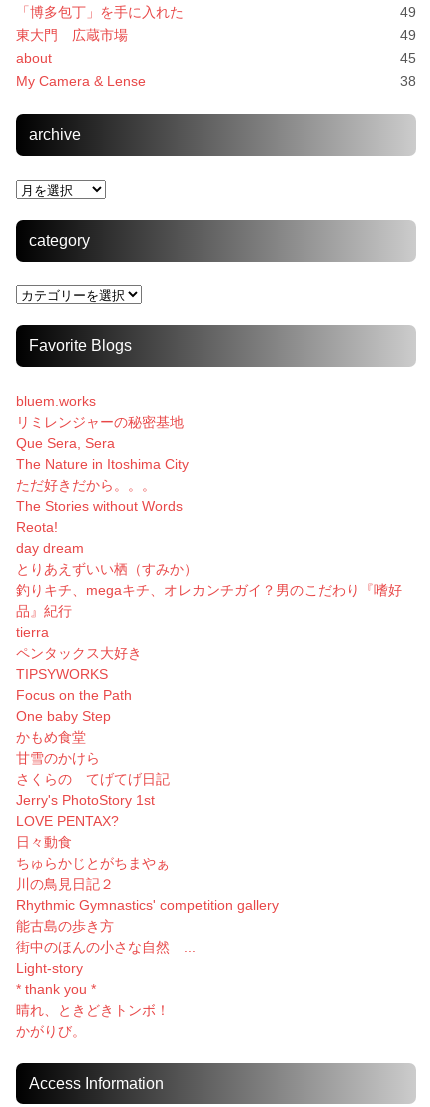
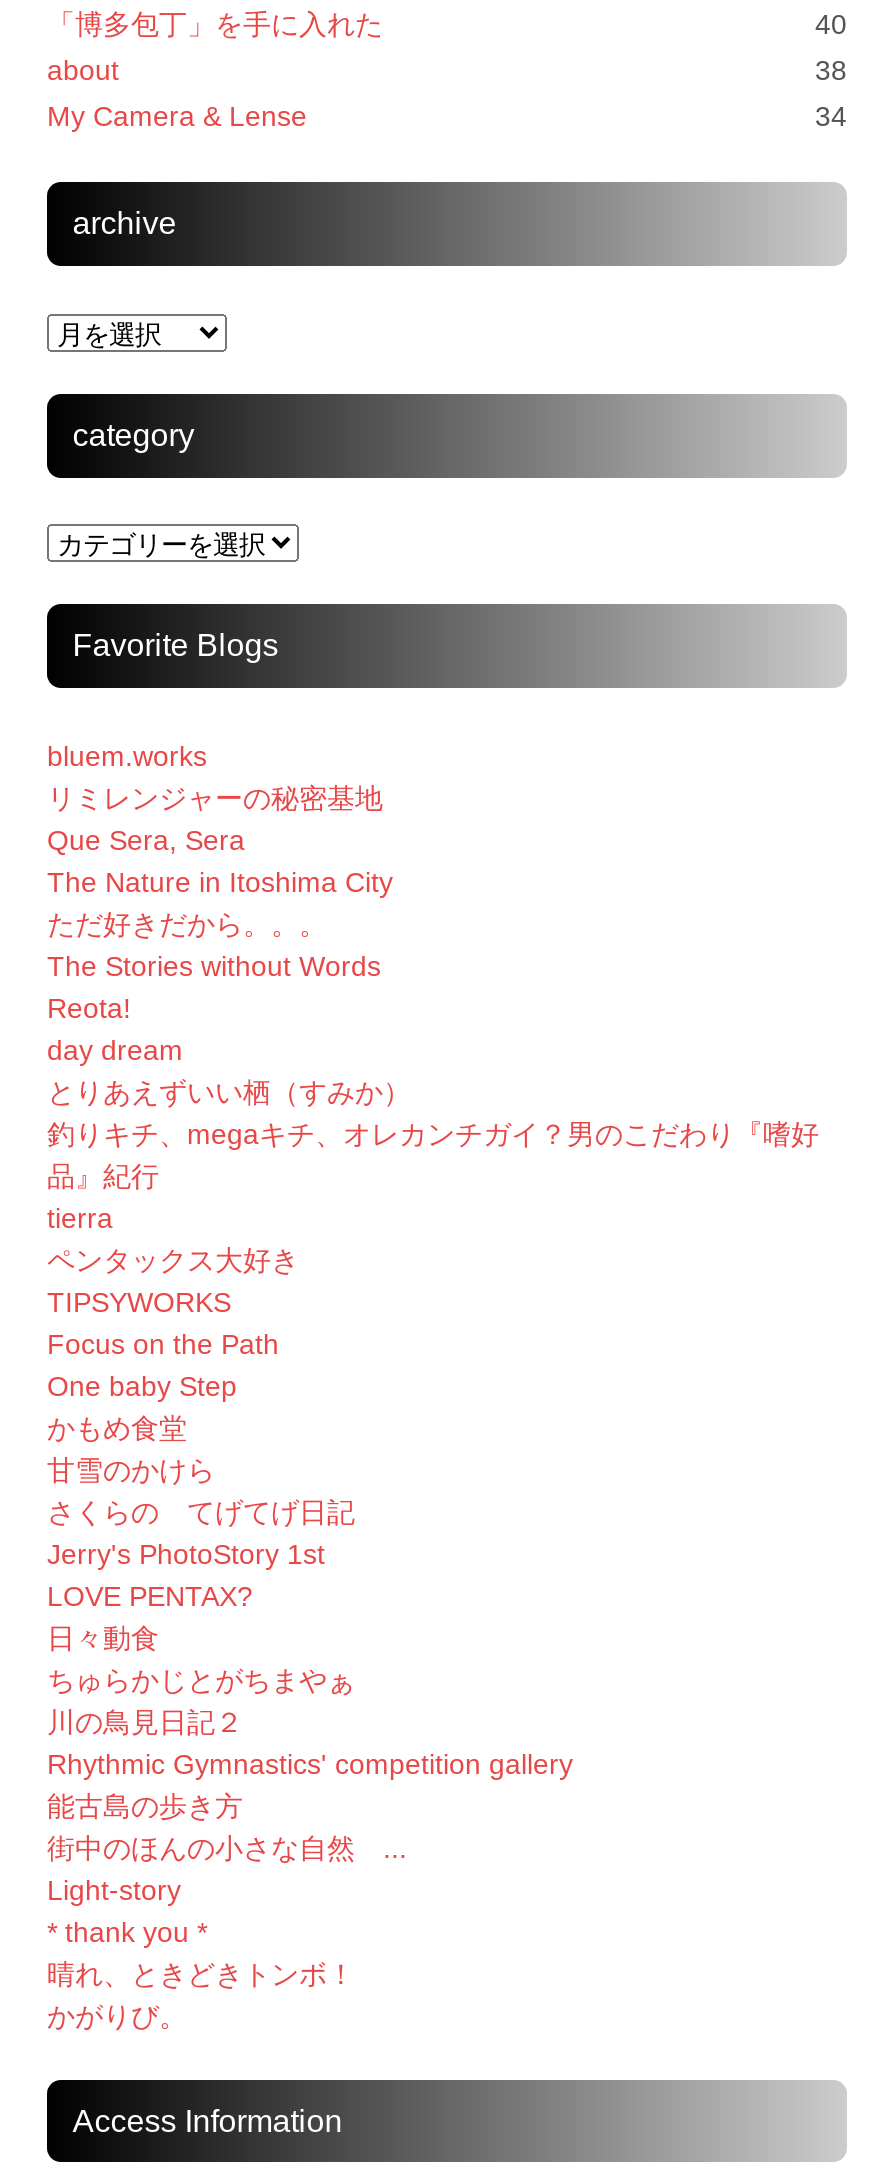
- 49
- 東大門 広蔵市場
- 49
+ 40

- 45
+ 38

- 38
+ 34
